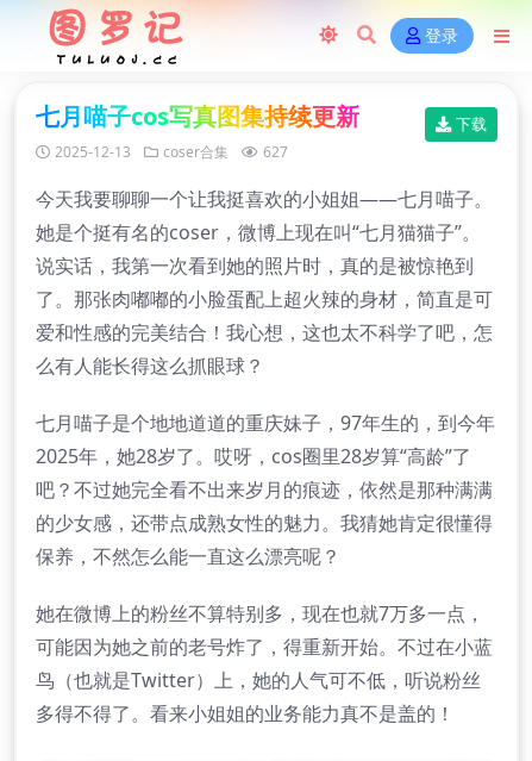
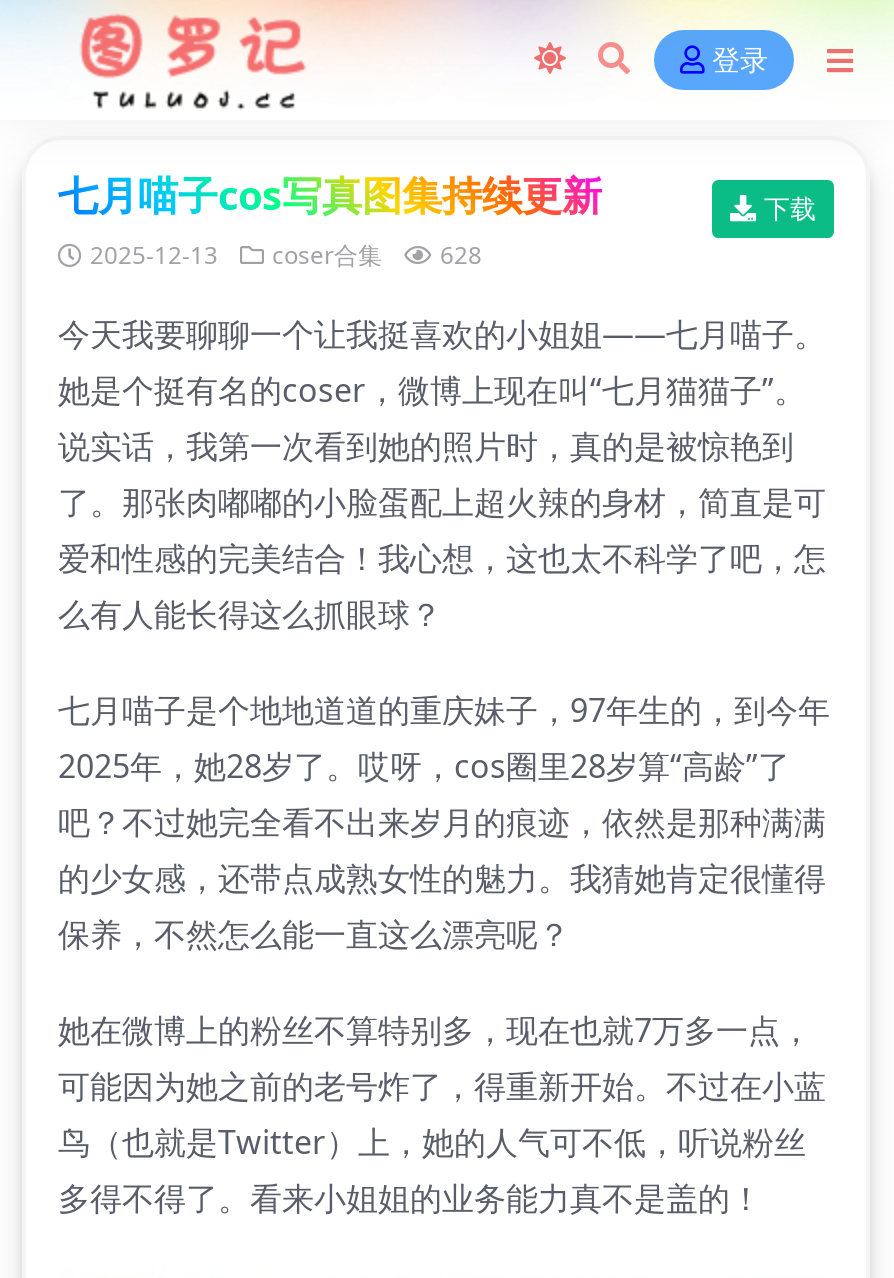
- 2025-12-13 coser合集 627
+ 2025-12-13 coser合集 628
